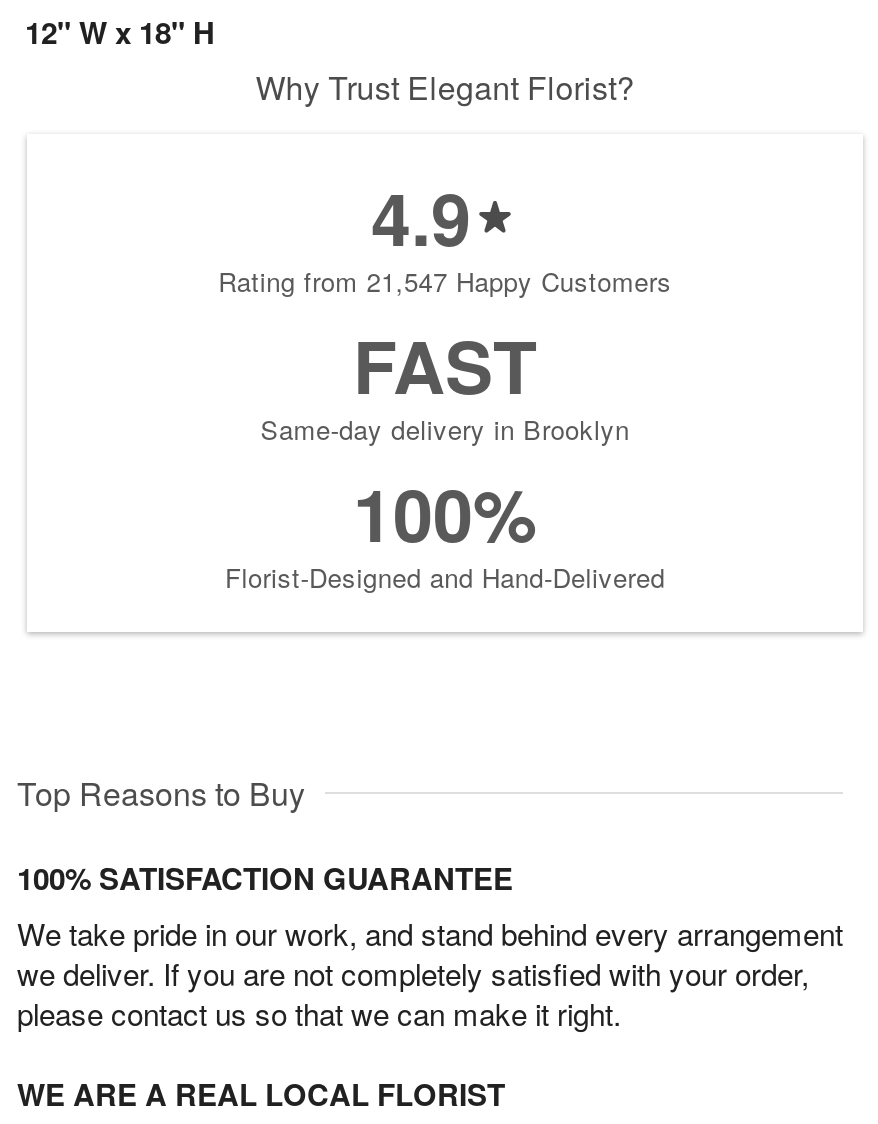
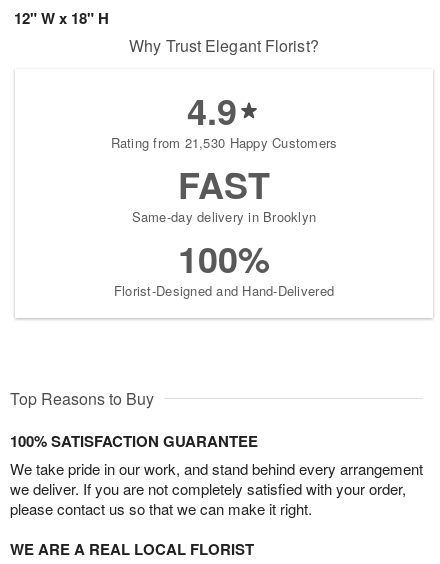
- Rating from 21,547 Happy Customers
+ Rating from 21,530 Happy Customers
